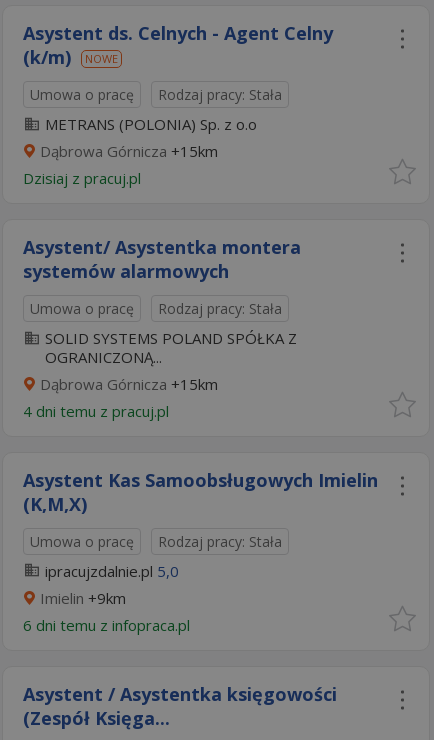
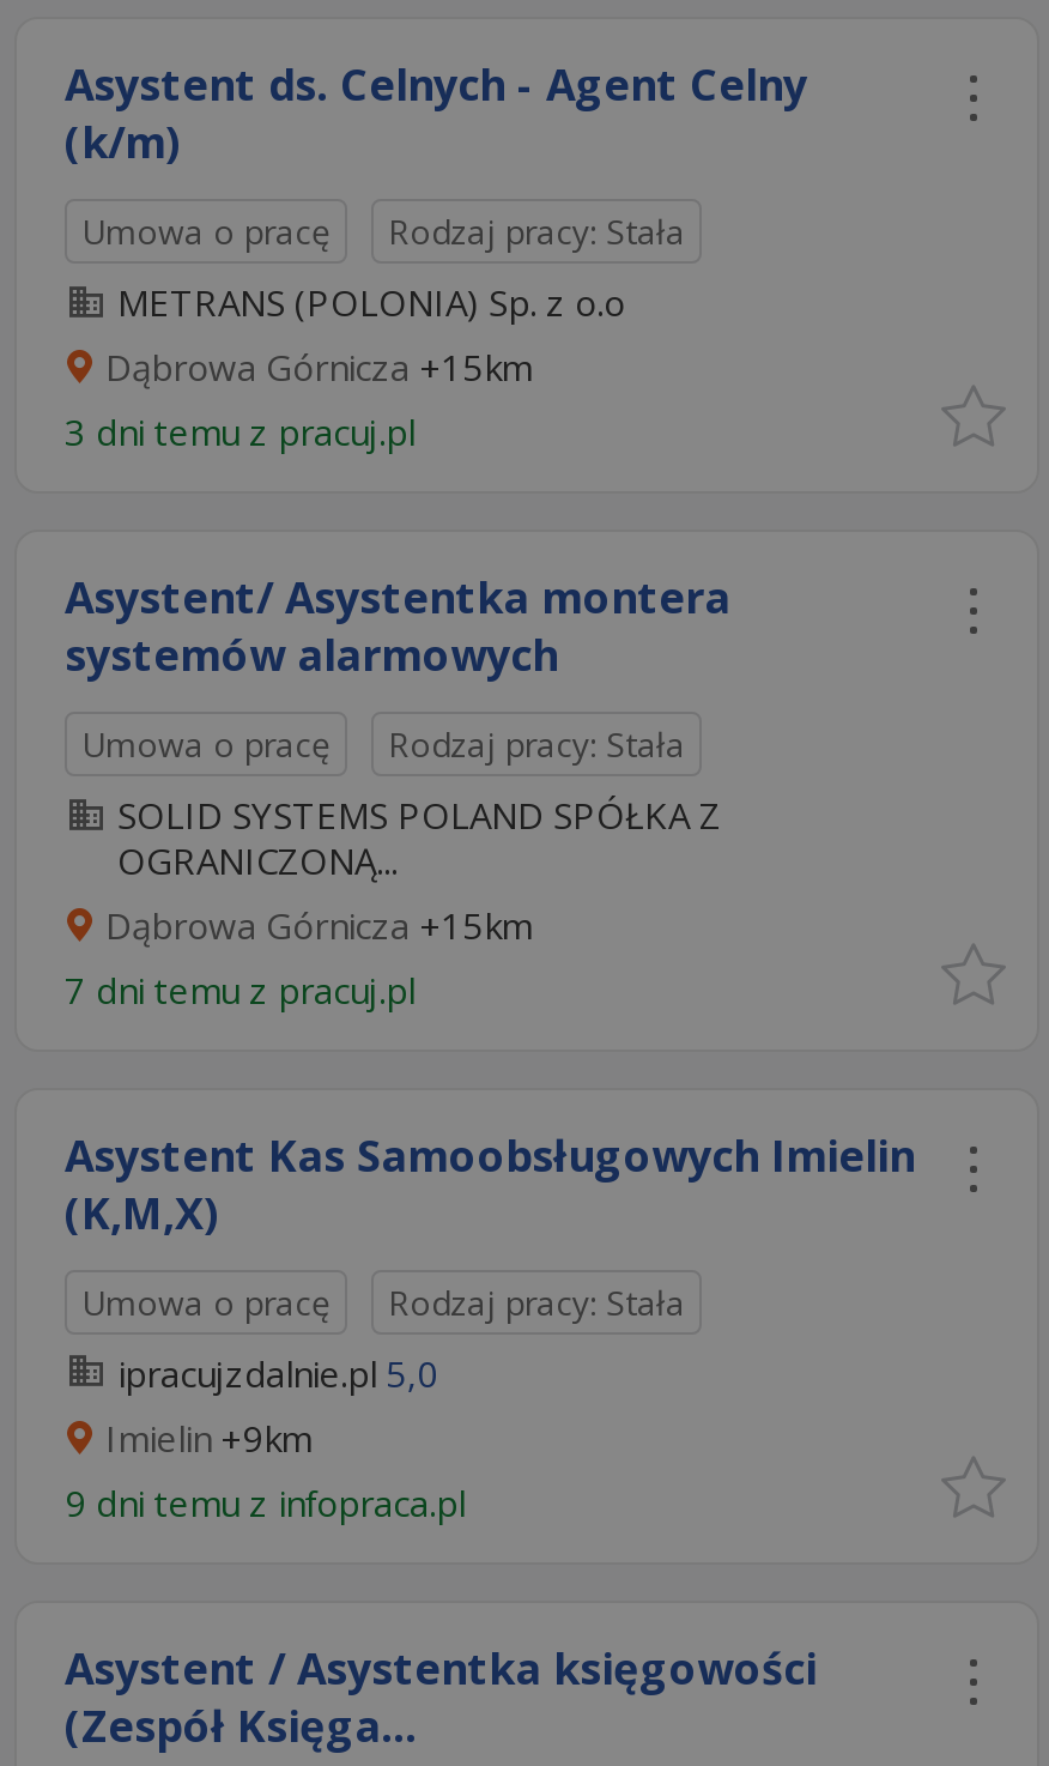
- NOWE

- Dzisiaj z pracuj.pl
+ 3 dni temu z pracuj.pl

- 4 dni temu z pracuj.pl
+ 7 dni temu z pracuj.pl

- 6 dni temu z infopraca.pl
+ 9 dni temu z infopraca.pl
